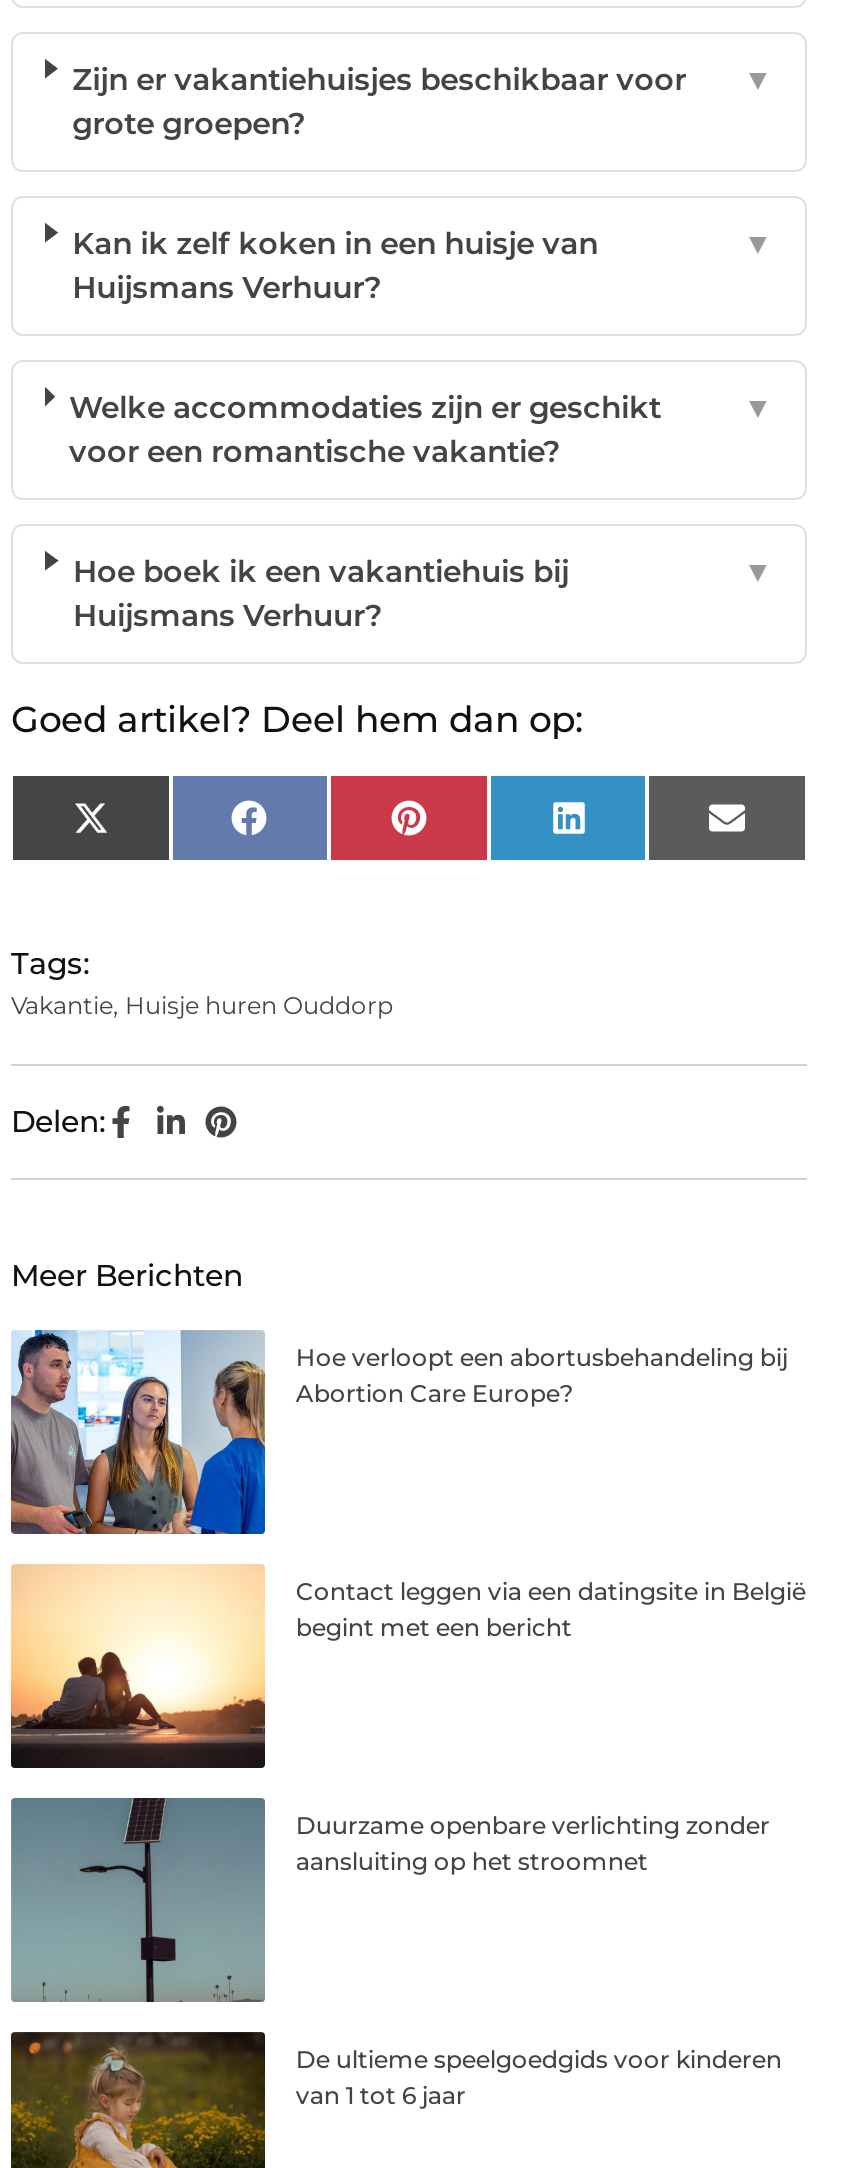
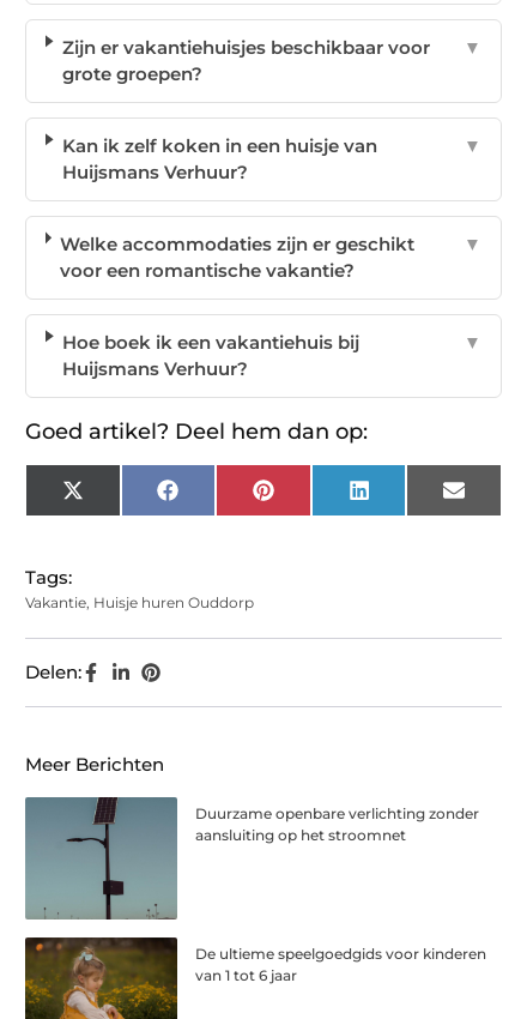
- [image]
- Hoe verloopt een abortusbehandeling bij
- Abortion Care Europe?

- [image]
- Contact leggen via een datingsite in België
- begint met een bericht
